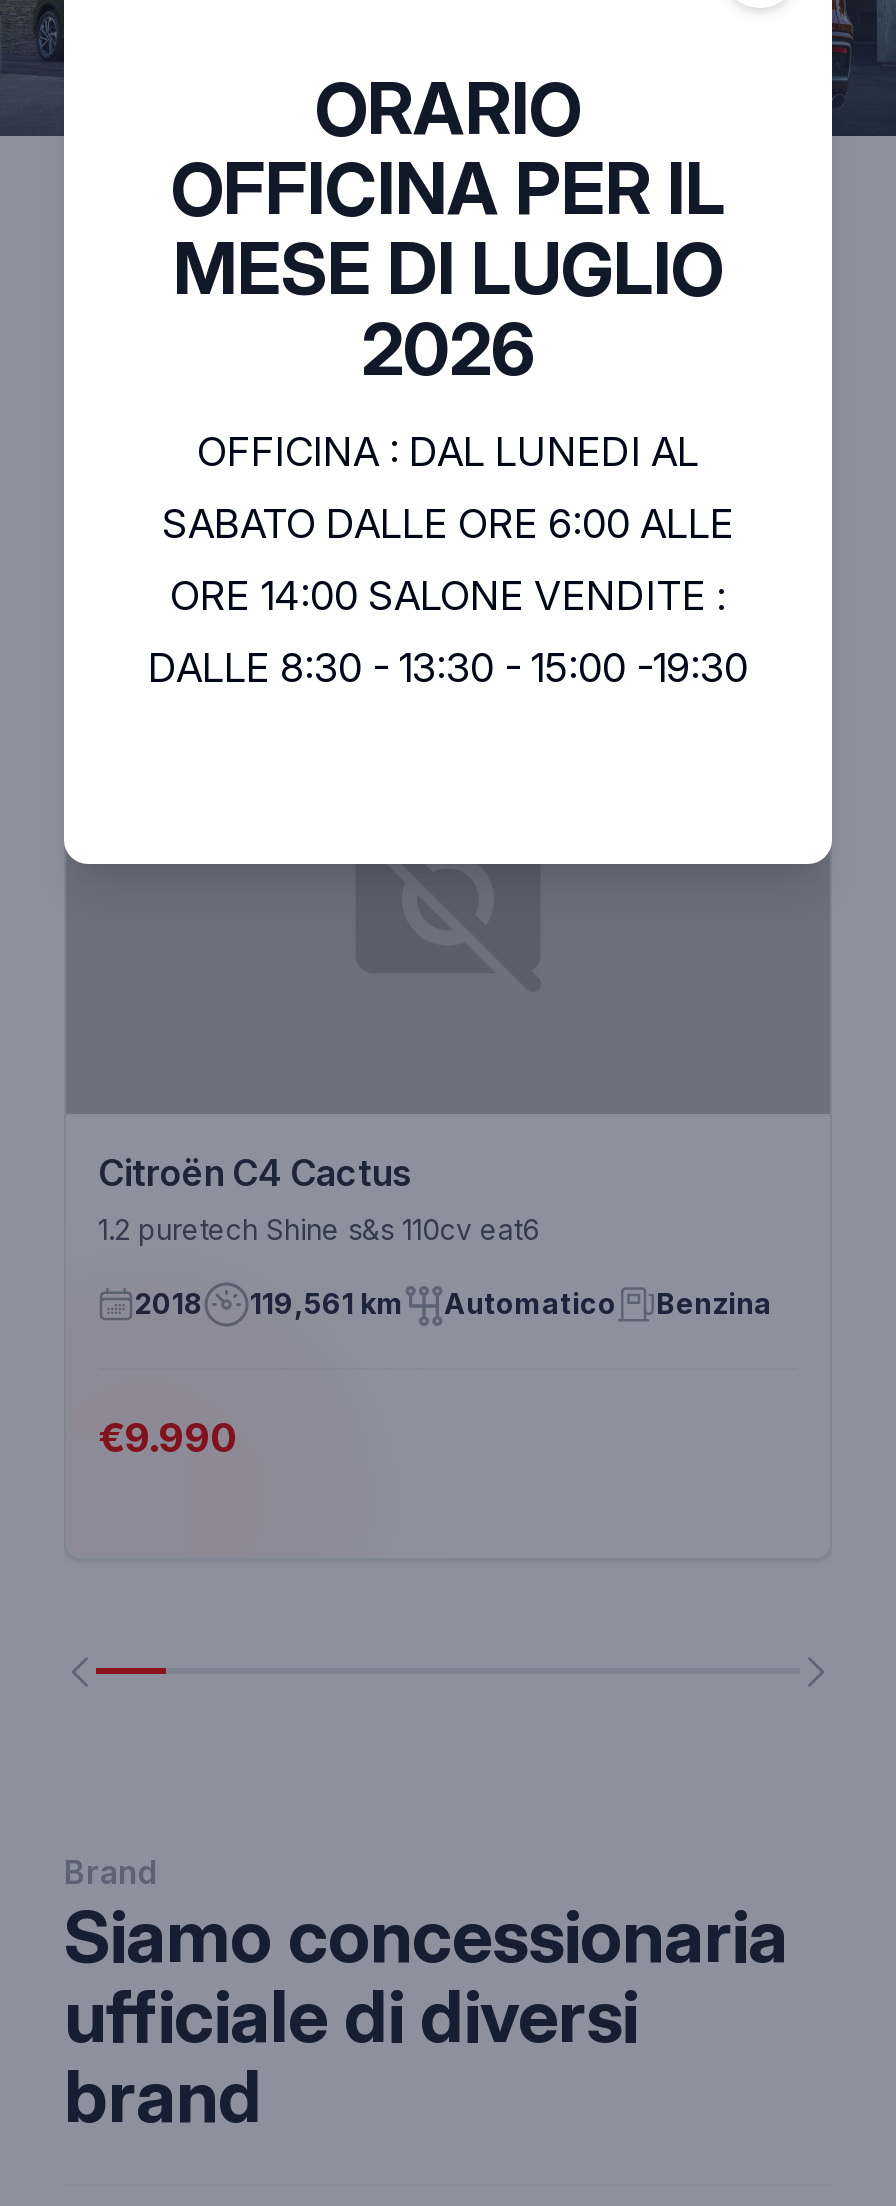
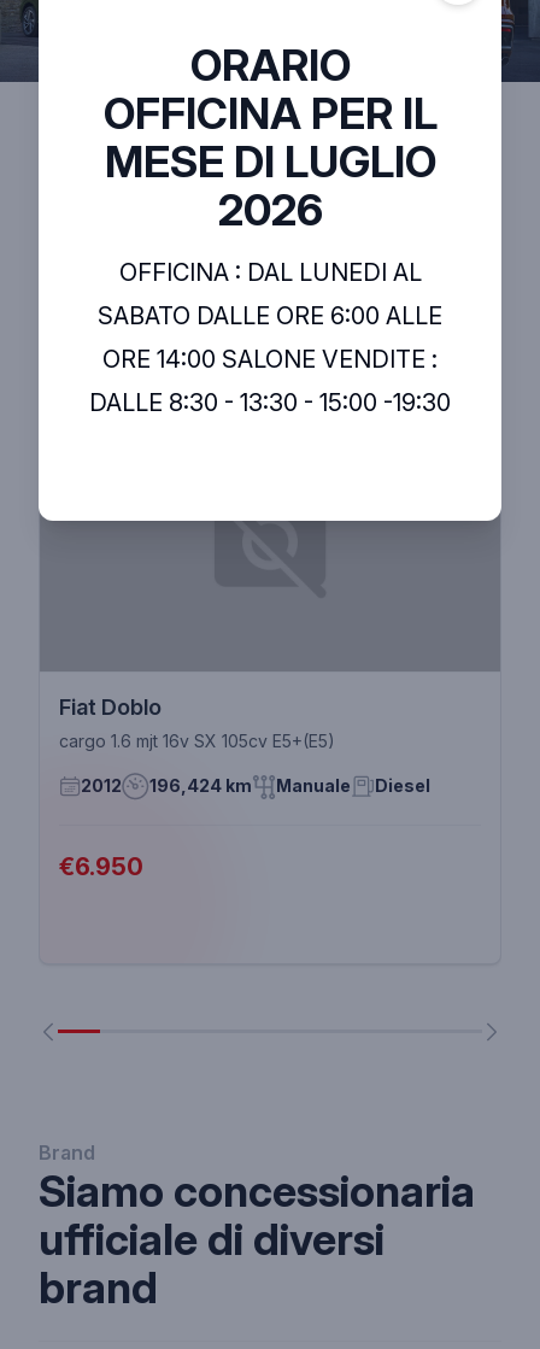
- Citroën C4 Cactus
- 1.2 puretech Shine s&s 110cv eat6
+ Fiat Doblo
+ cargo 1.6 mjt 16v SX 105cv E5+(E5)

- 2018
- 119,561 km
- Automatico
- Benzina
+ 2012
+ 196,424 km
+ Manuale
+ Diesel

- €9.990
+ €6.950
